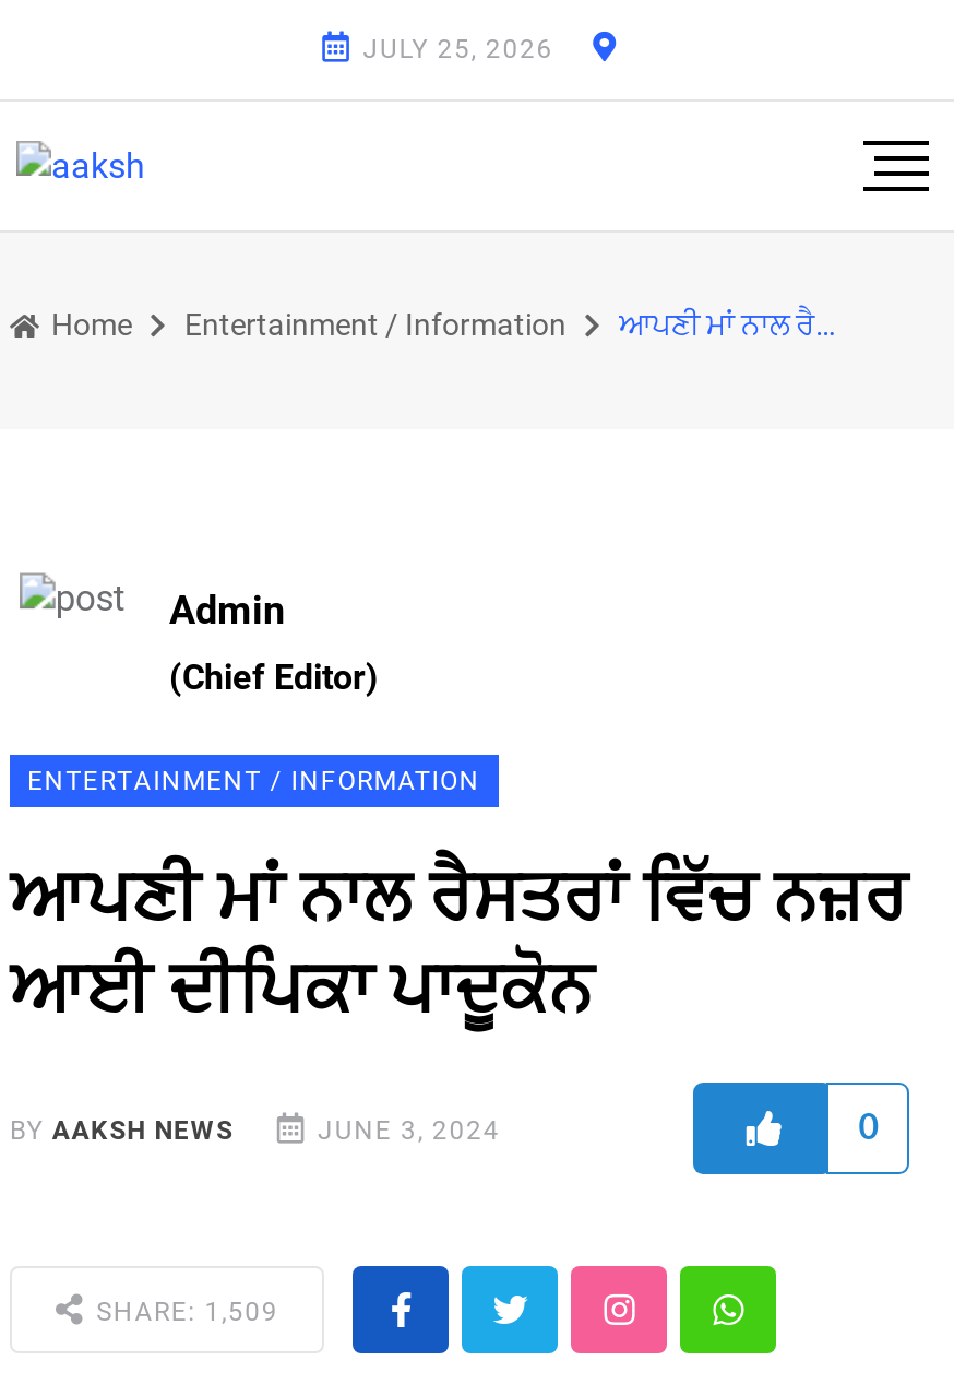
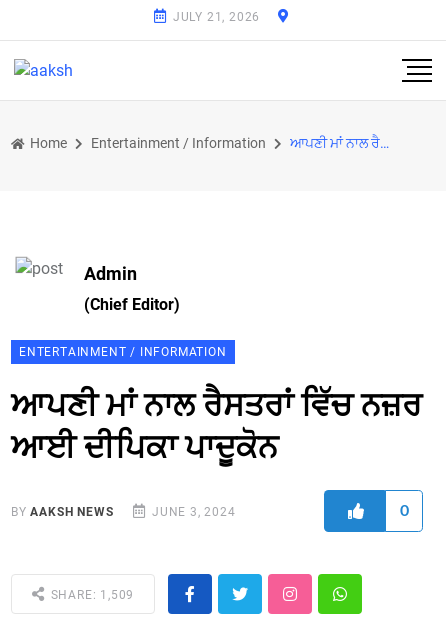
- JULY 25, 2026
+ JULY 21, 2026
